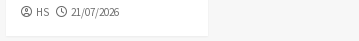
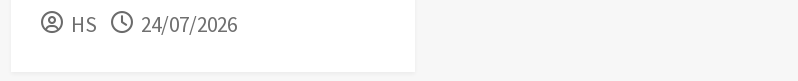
- HS 21/07/2026
+ HS 24/07/2026
